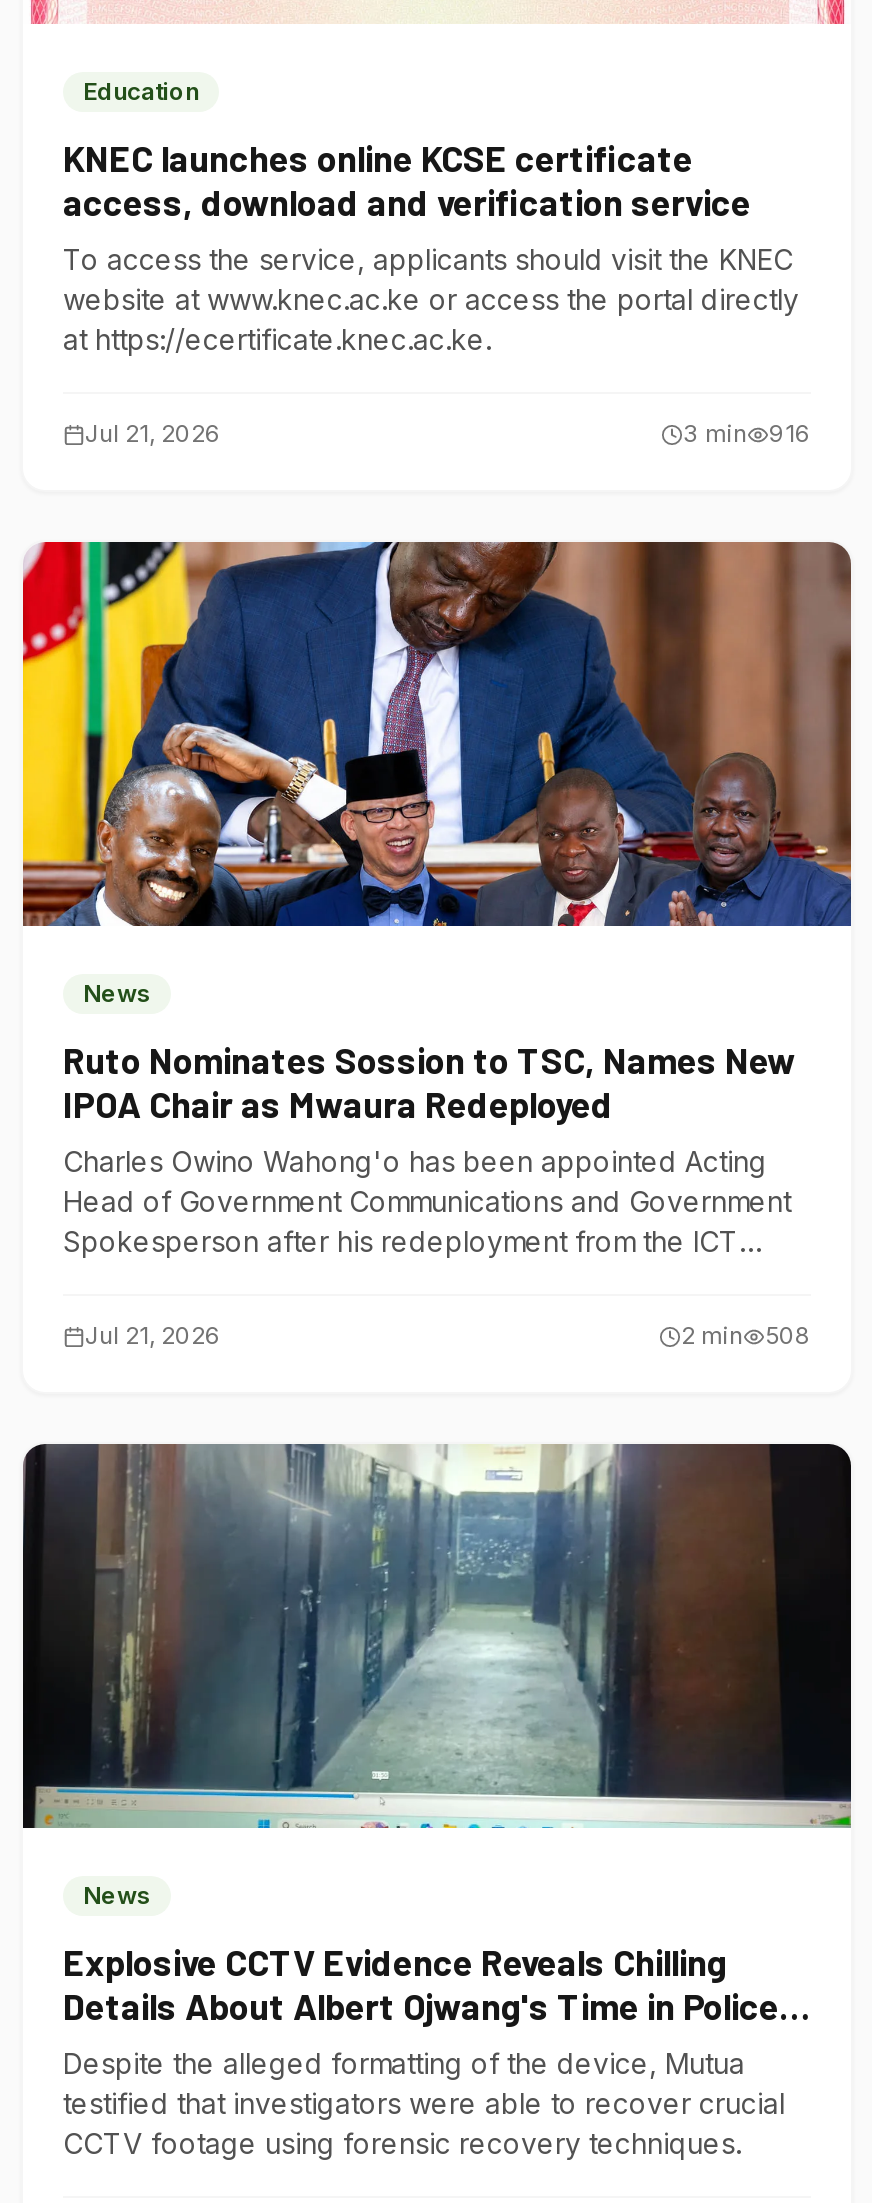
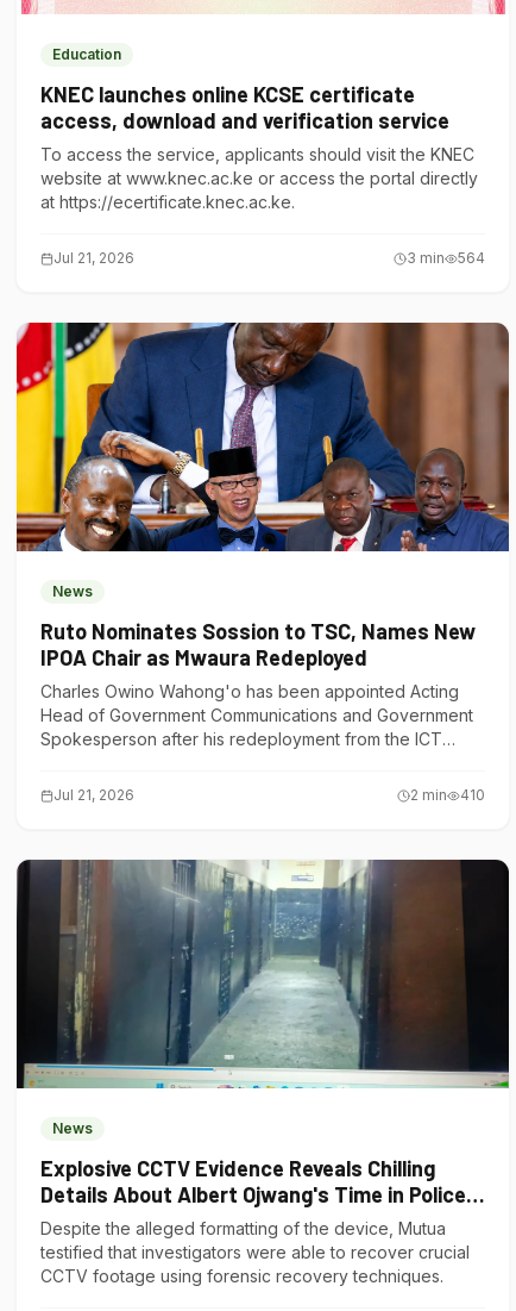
- 3 min 916
+ 3 min 564

- 2 min 508
+ 2 min 410
